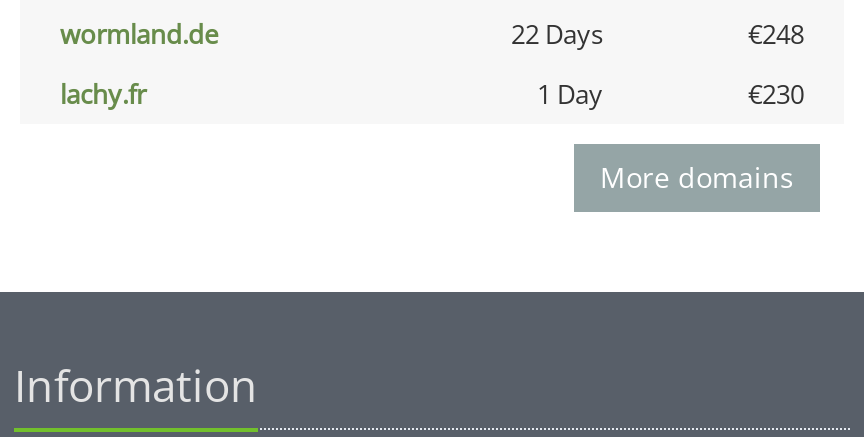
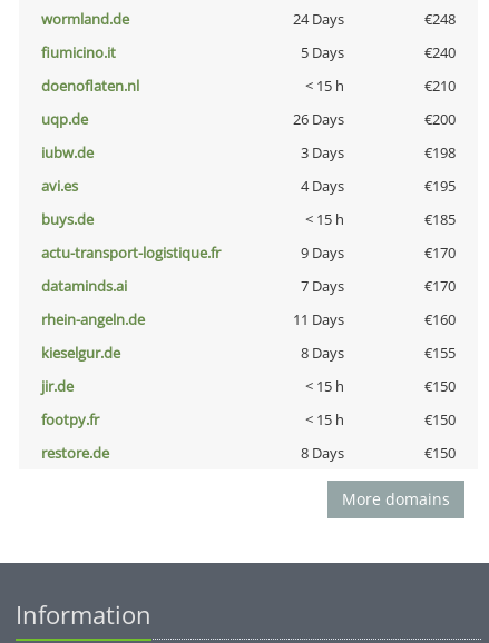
- 22 Days
+ 24 Days

- lachy.fr
- 1 Day
- €230
+ fiumicino.it
+ 5 Days
+ €240
+ doenoflaten.nl
+ < 15 h
+ €210
+ uqp.de
+ 26 Days
+ €200
+ iubw.de
+ 3 Days
+ €198
+ avi.es
+ 4 Days
+ €195
+ buys.de
+ < 15 h
+ €185
+ actu-transport-logistique.fr
+ 9 Days
+ €170
+ dataminds.ai
+ 7 Days
+ €170
+ rhein-angeln.de
+ 11 Days
+ €160
+ kieselgur.de
+ 8 Days
+ €155
+ jir.de
+ < 15 h
+ €150
+ footpy.fr
+ < 15 h
+ €150
+ restore.de
+ 8 Days
+ €150
